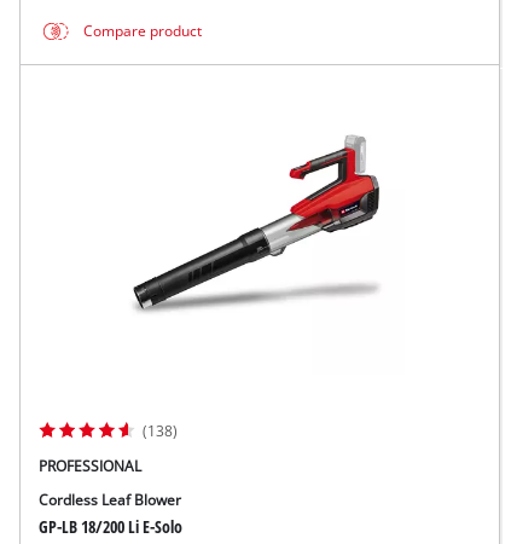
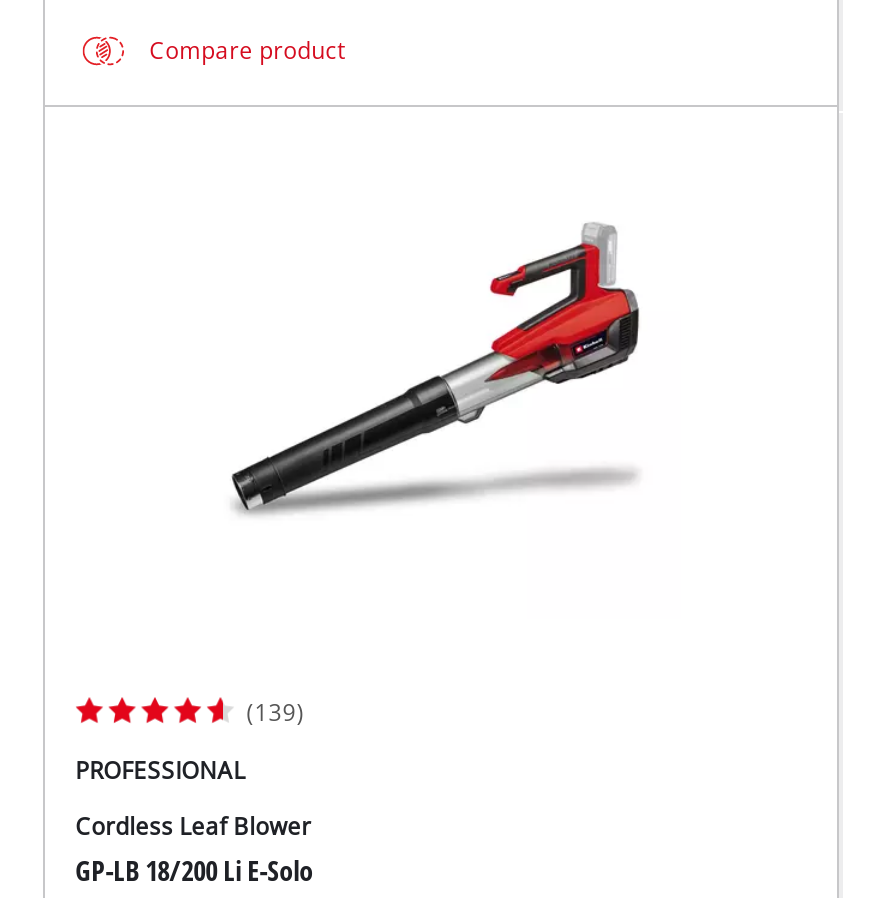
- (138)
+ (139)
